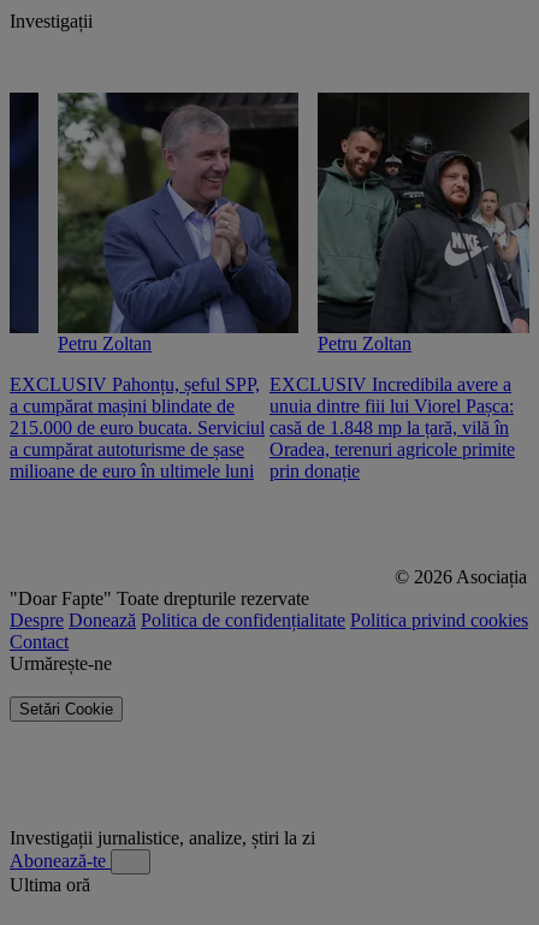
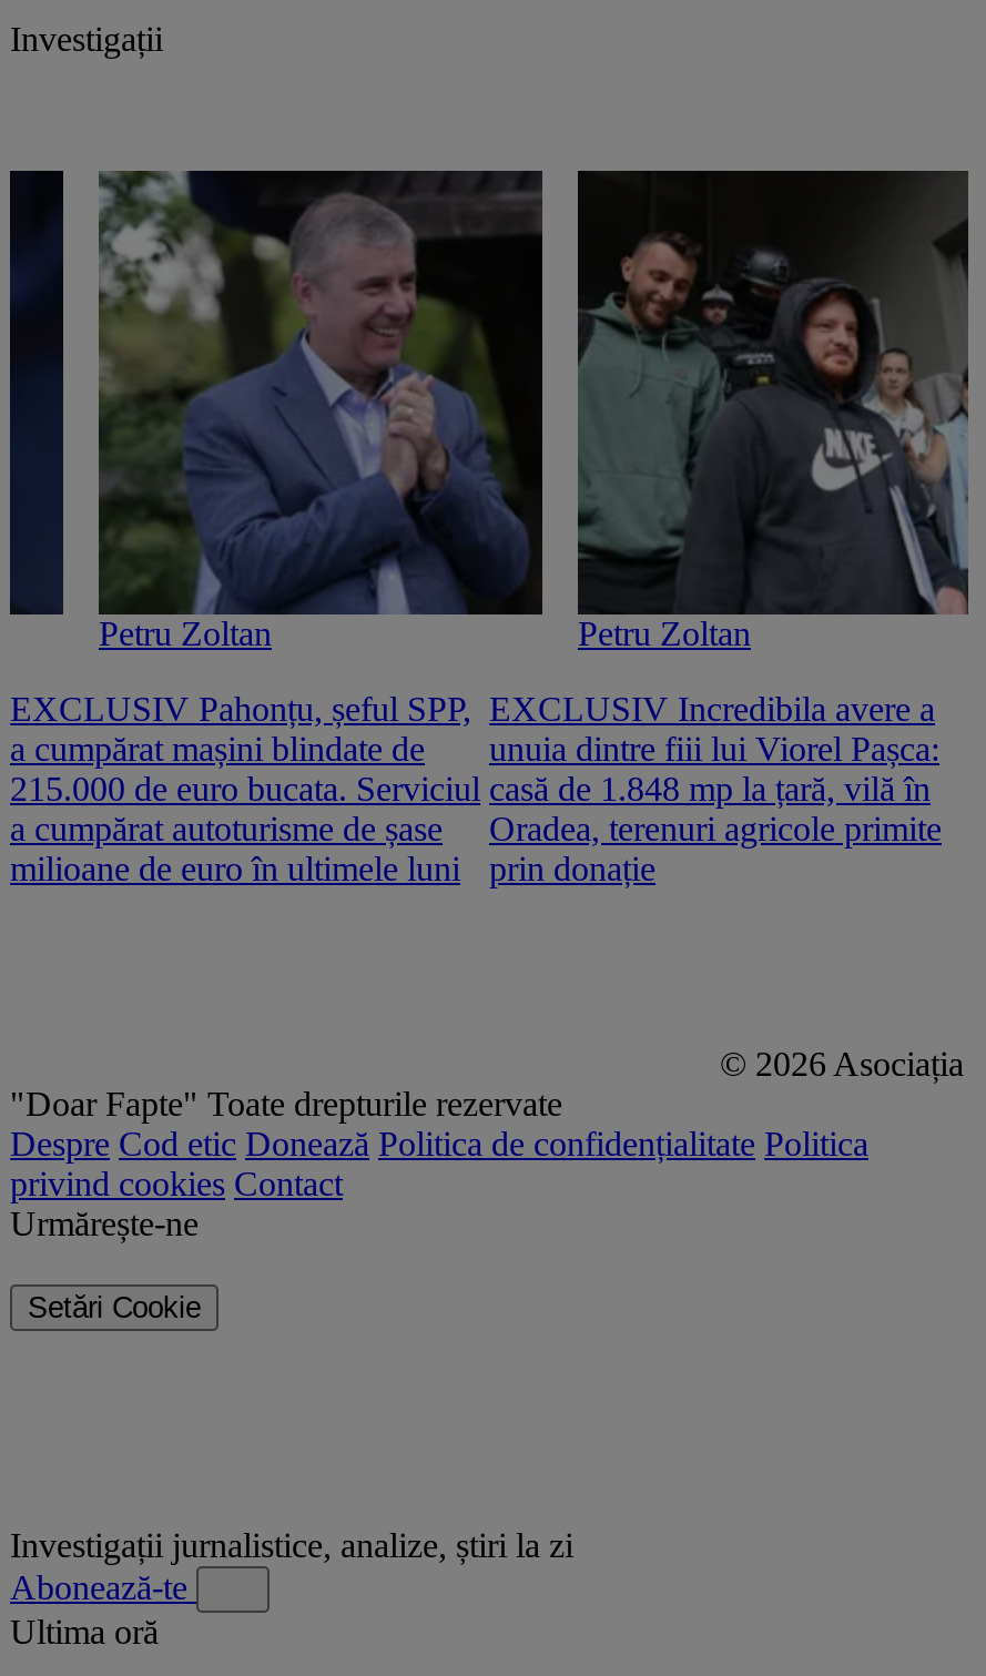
- Despre Donează Politica de confidențialitate Politica privind cookies
- Contact
+ Despre Cod etic Donează Politica de confidențialitate Politica
+ privind cookies Contact
